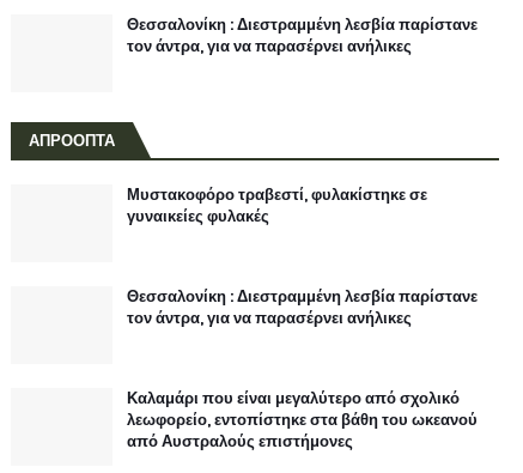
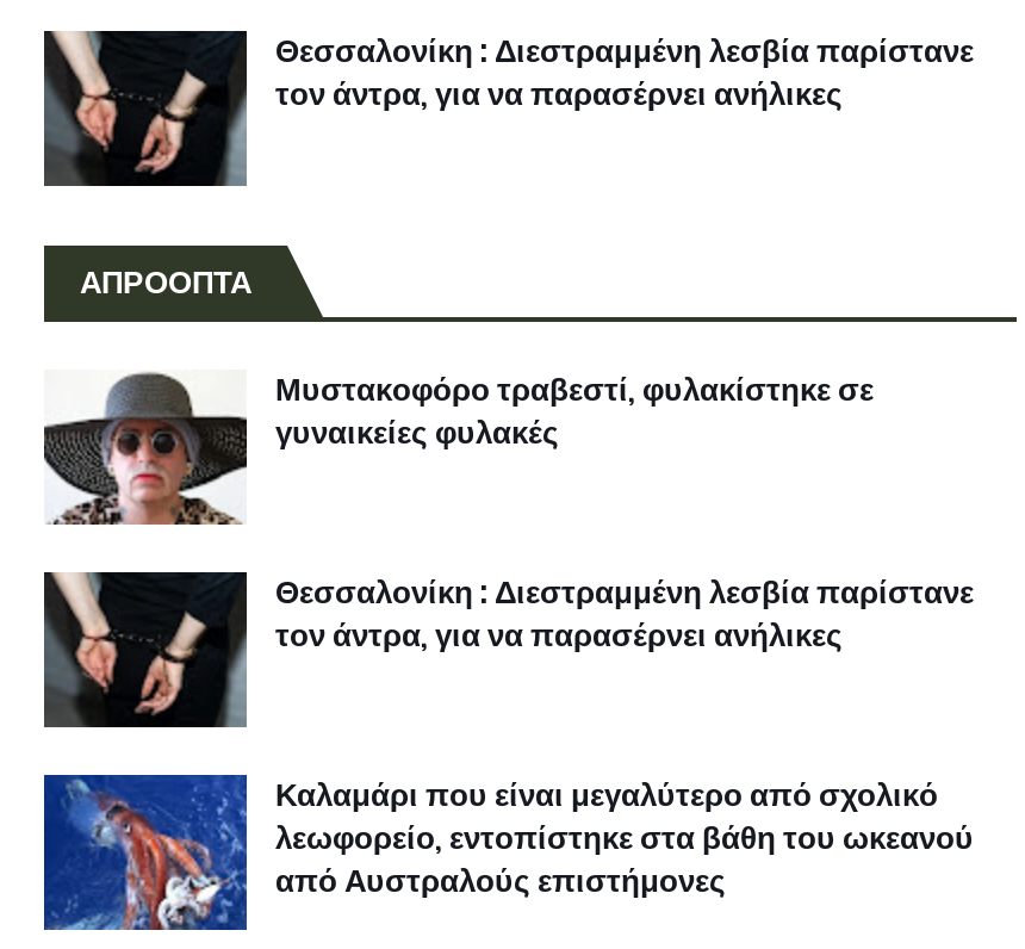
+ [image]

+ [image]

+ [image]

+ [image]
